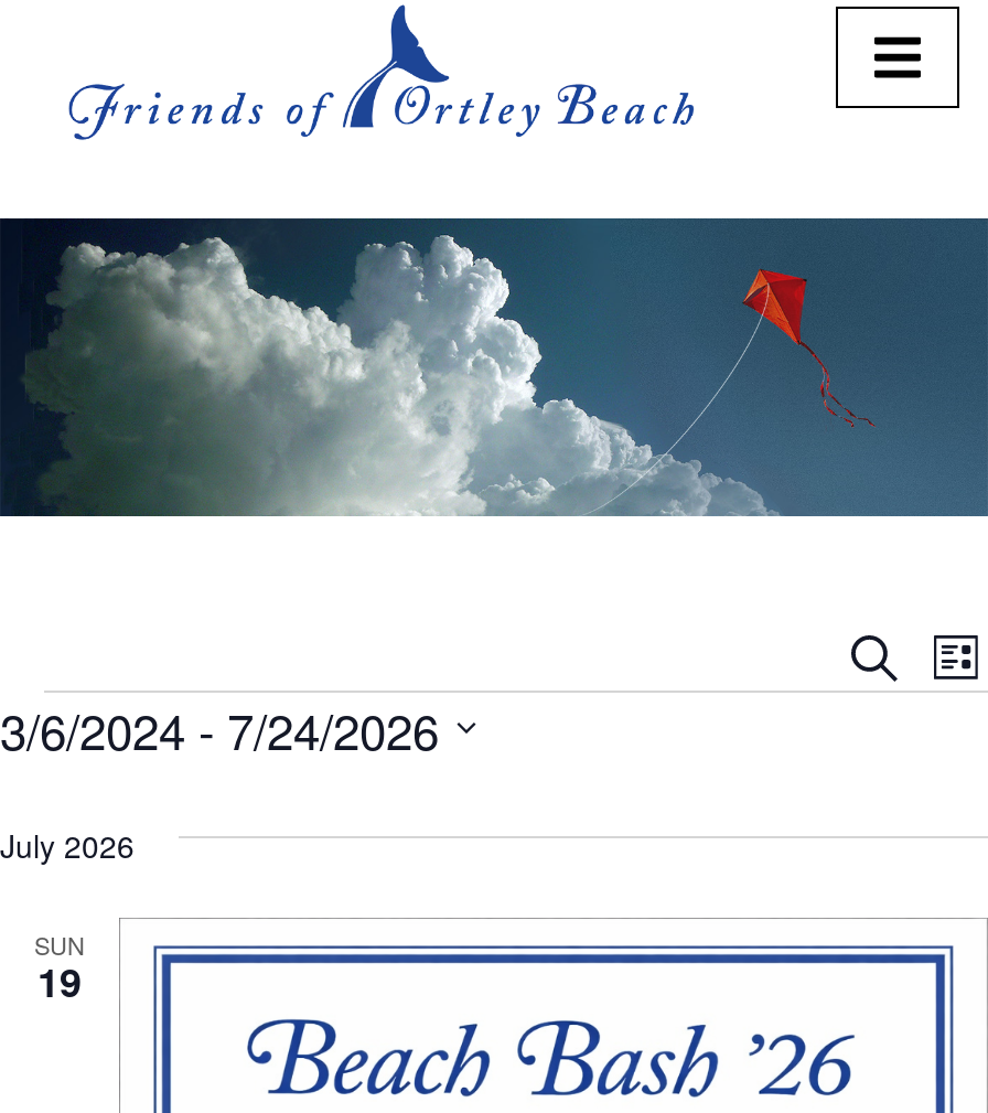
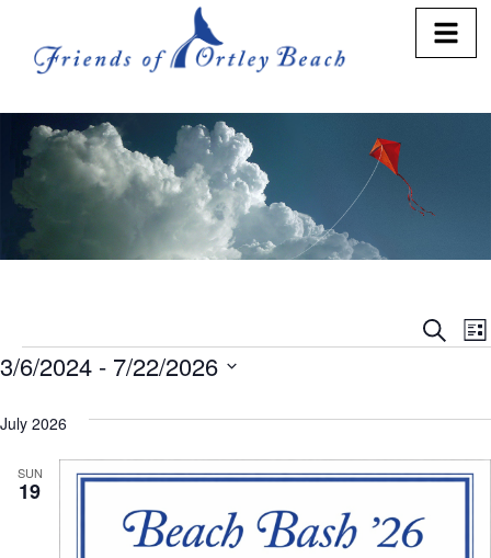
- 3/6/2024 - 7/24/2026
+ 3/6/2024 - 7/22/2026
